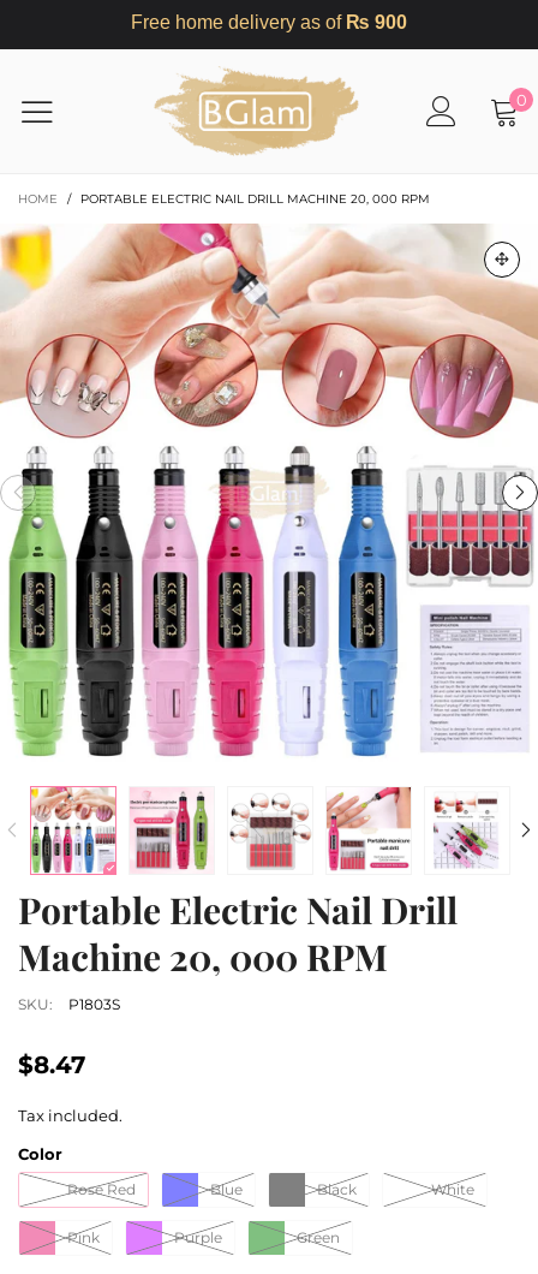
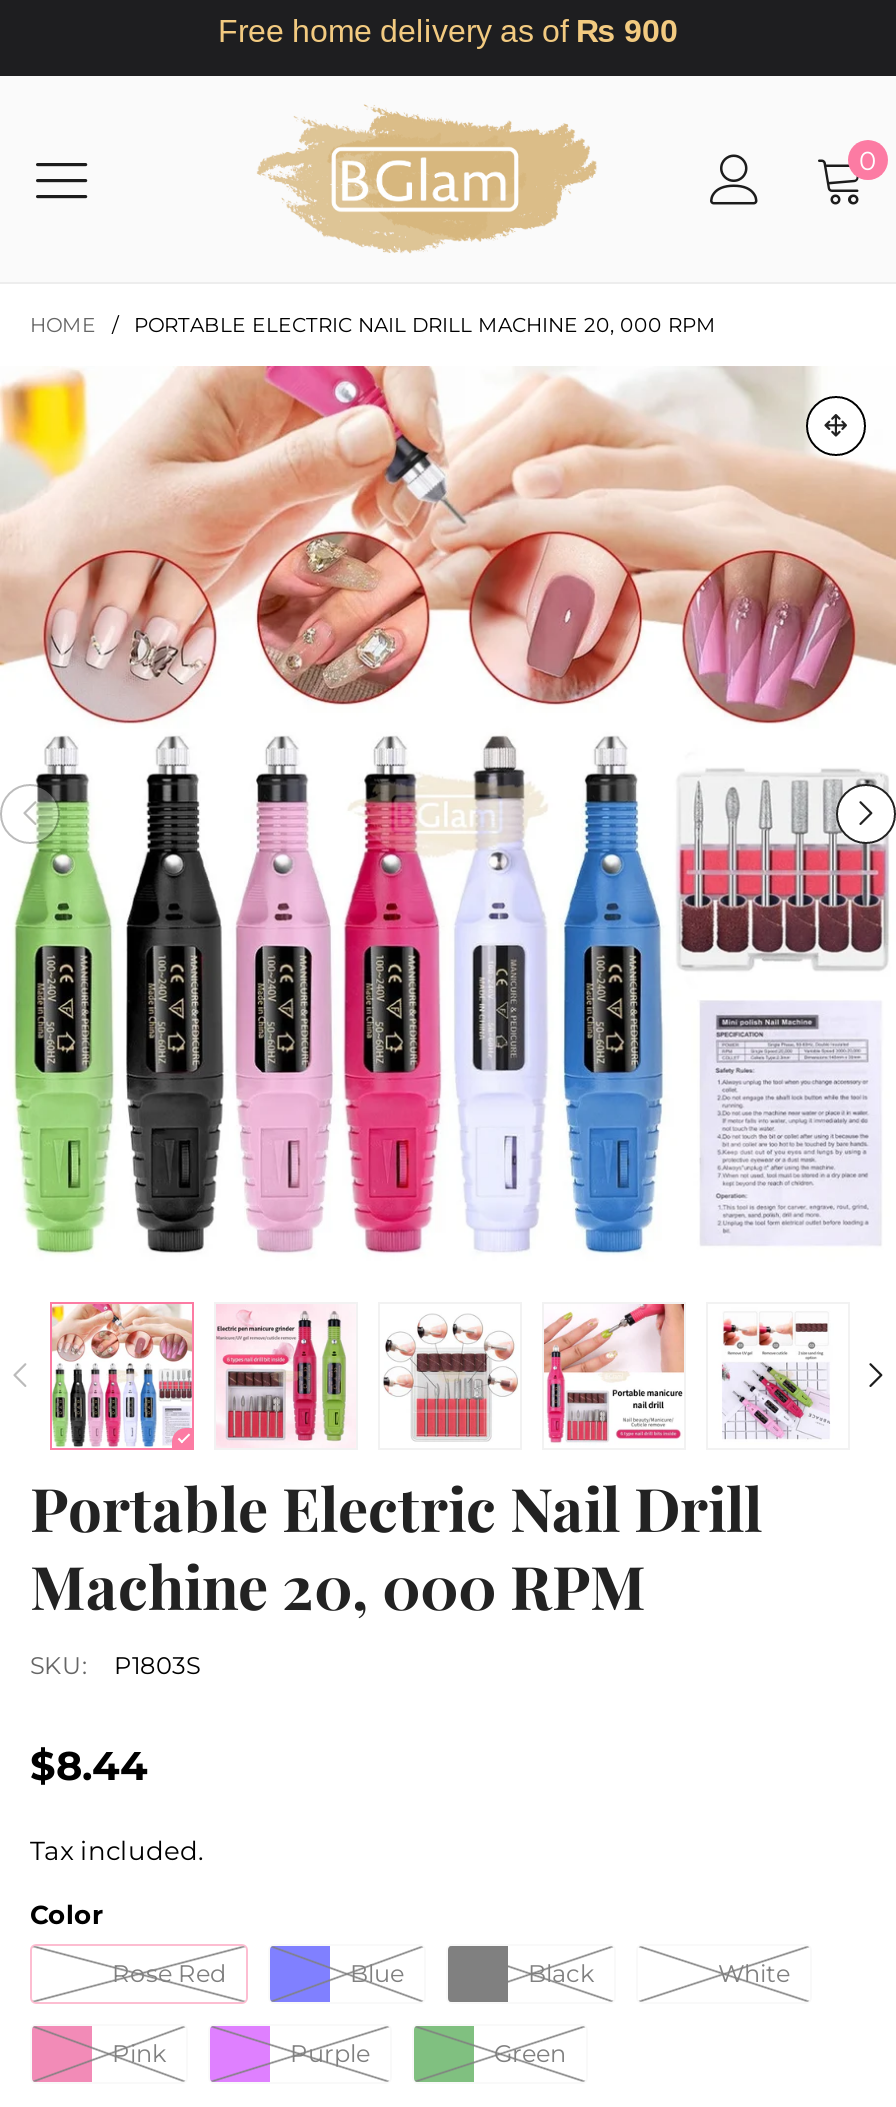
- $8.47
+ $8.44
